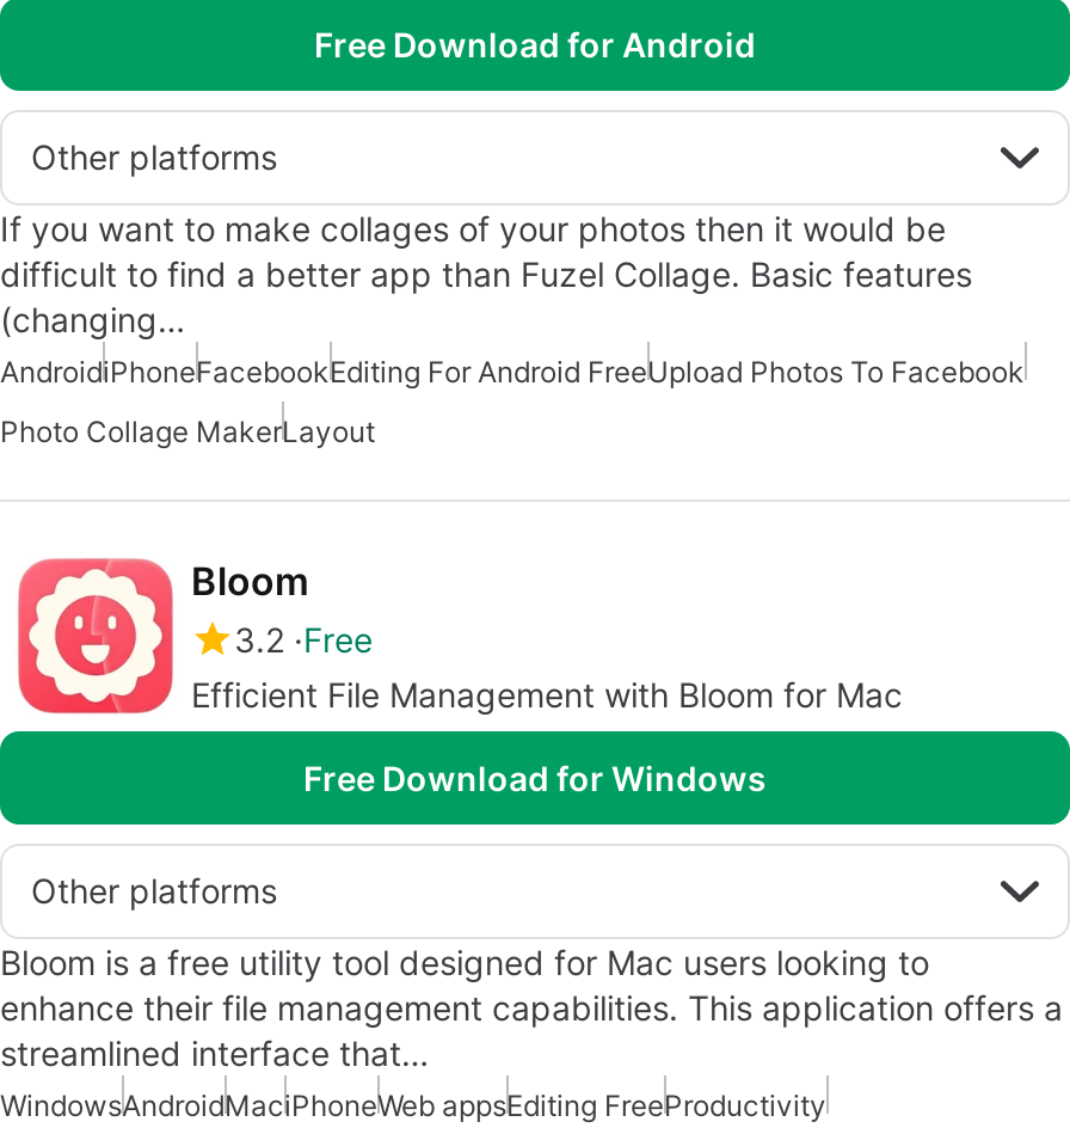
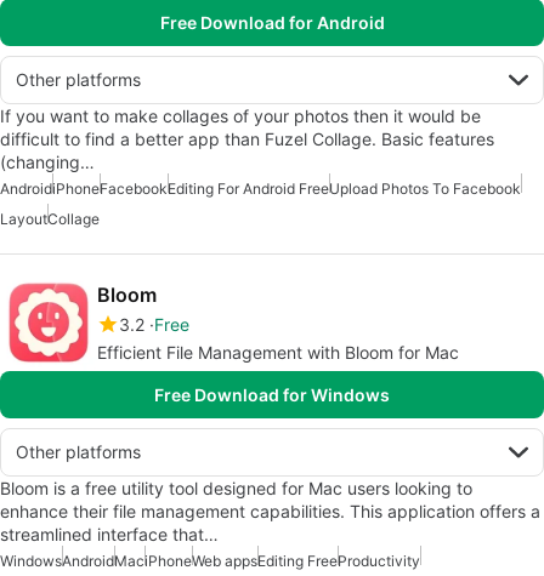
- Photo Collage MakerLayout
+ LayoutCollage
